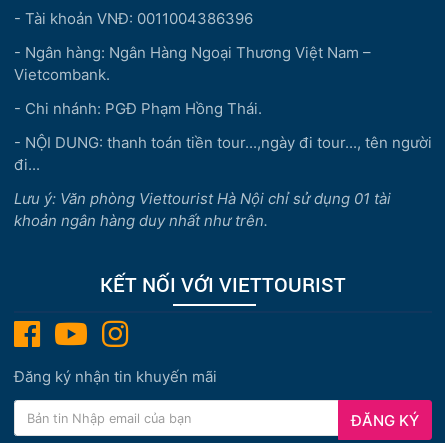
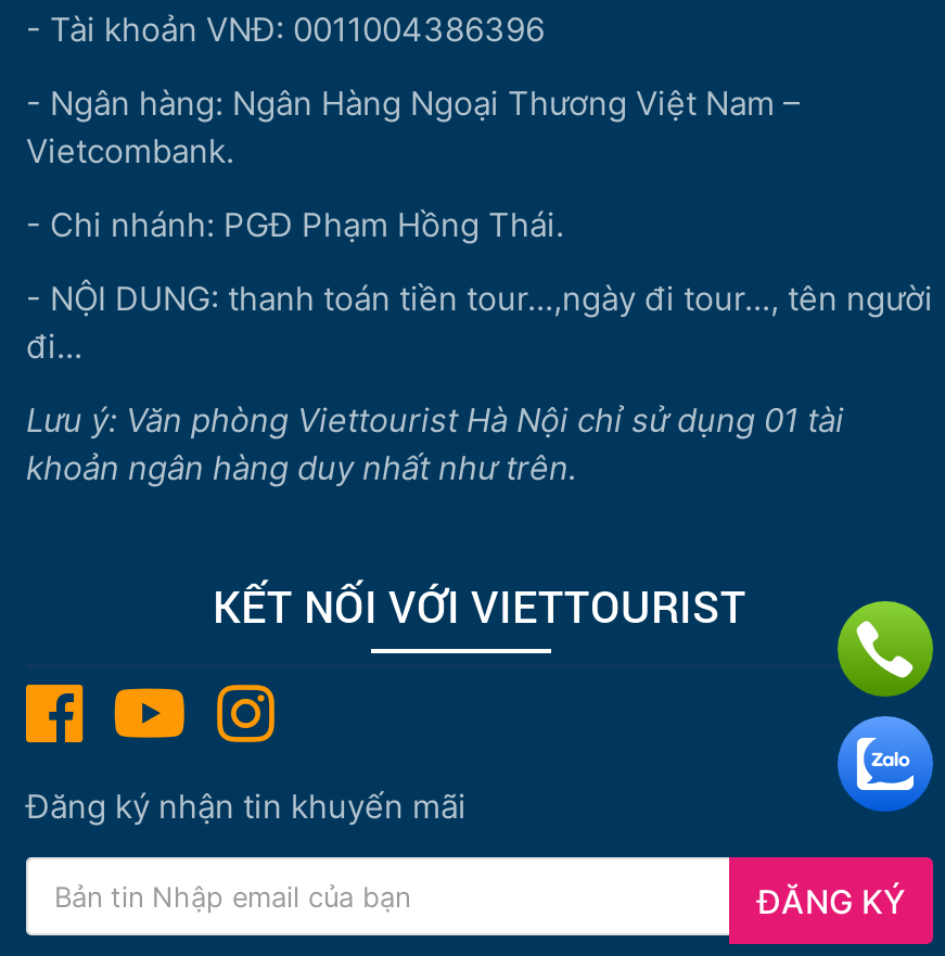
+ [image]

+ [image]
